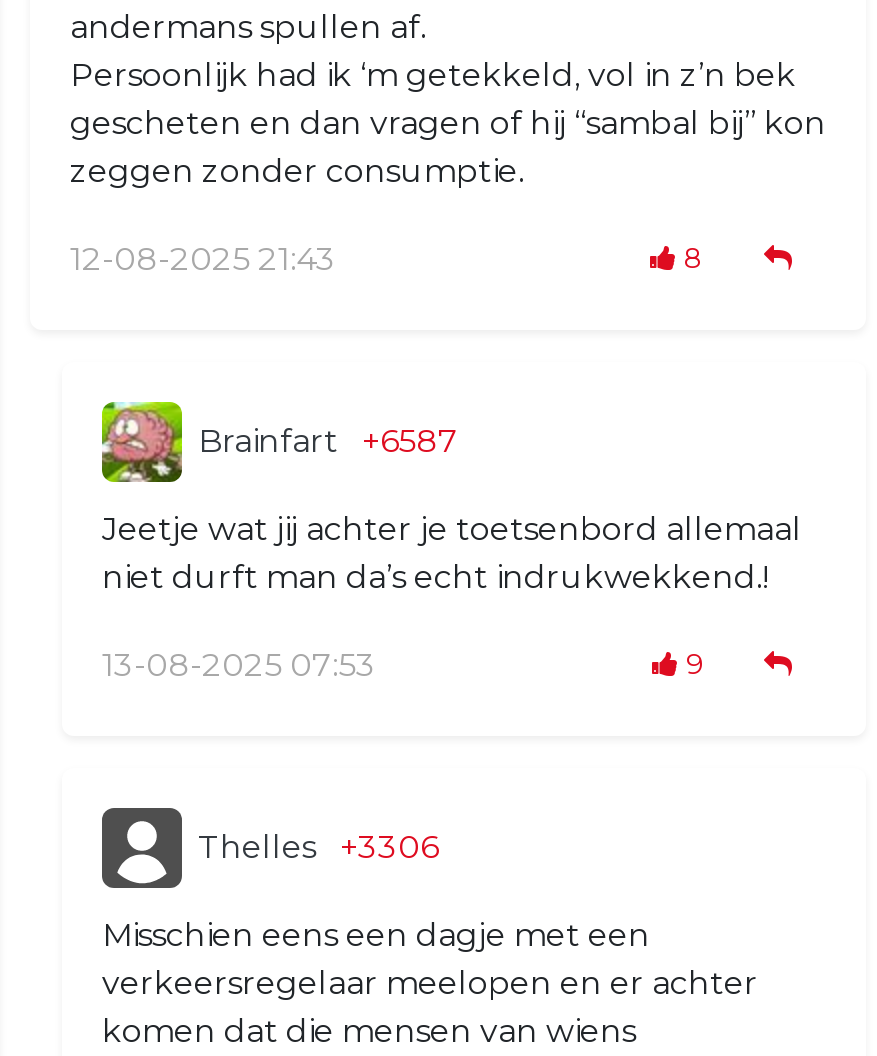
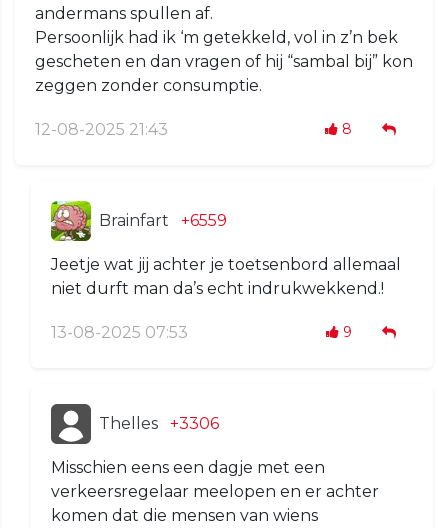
- Brainfart +6587
+ Brainfart +6559
